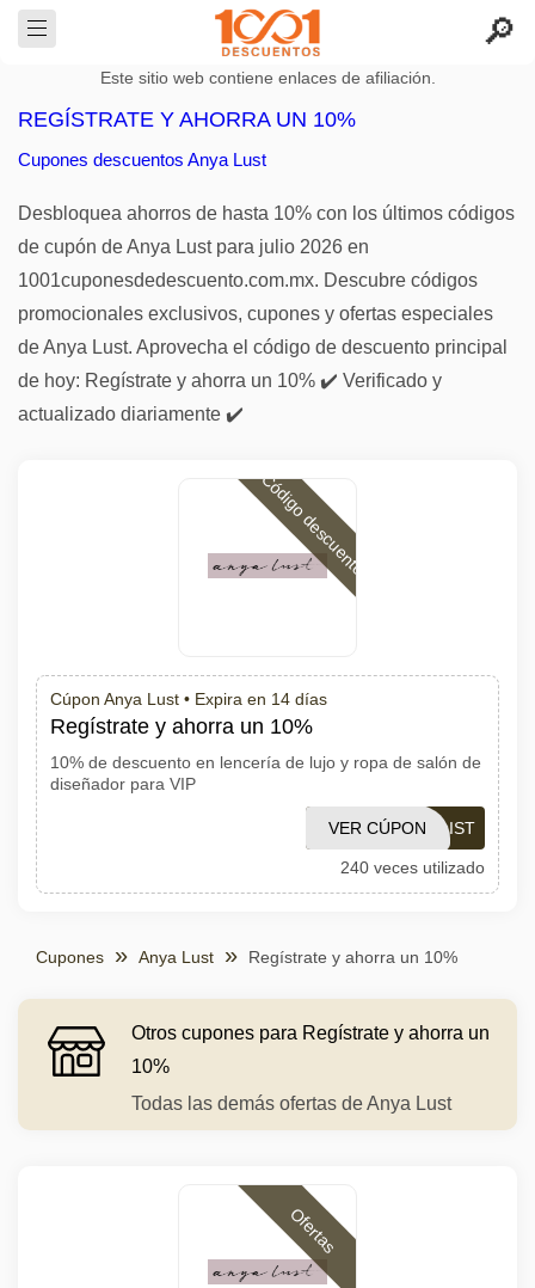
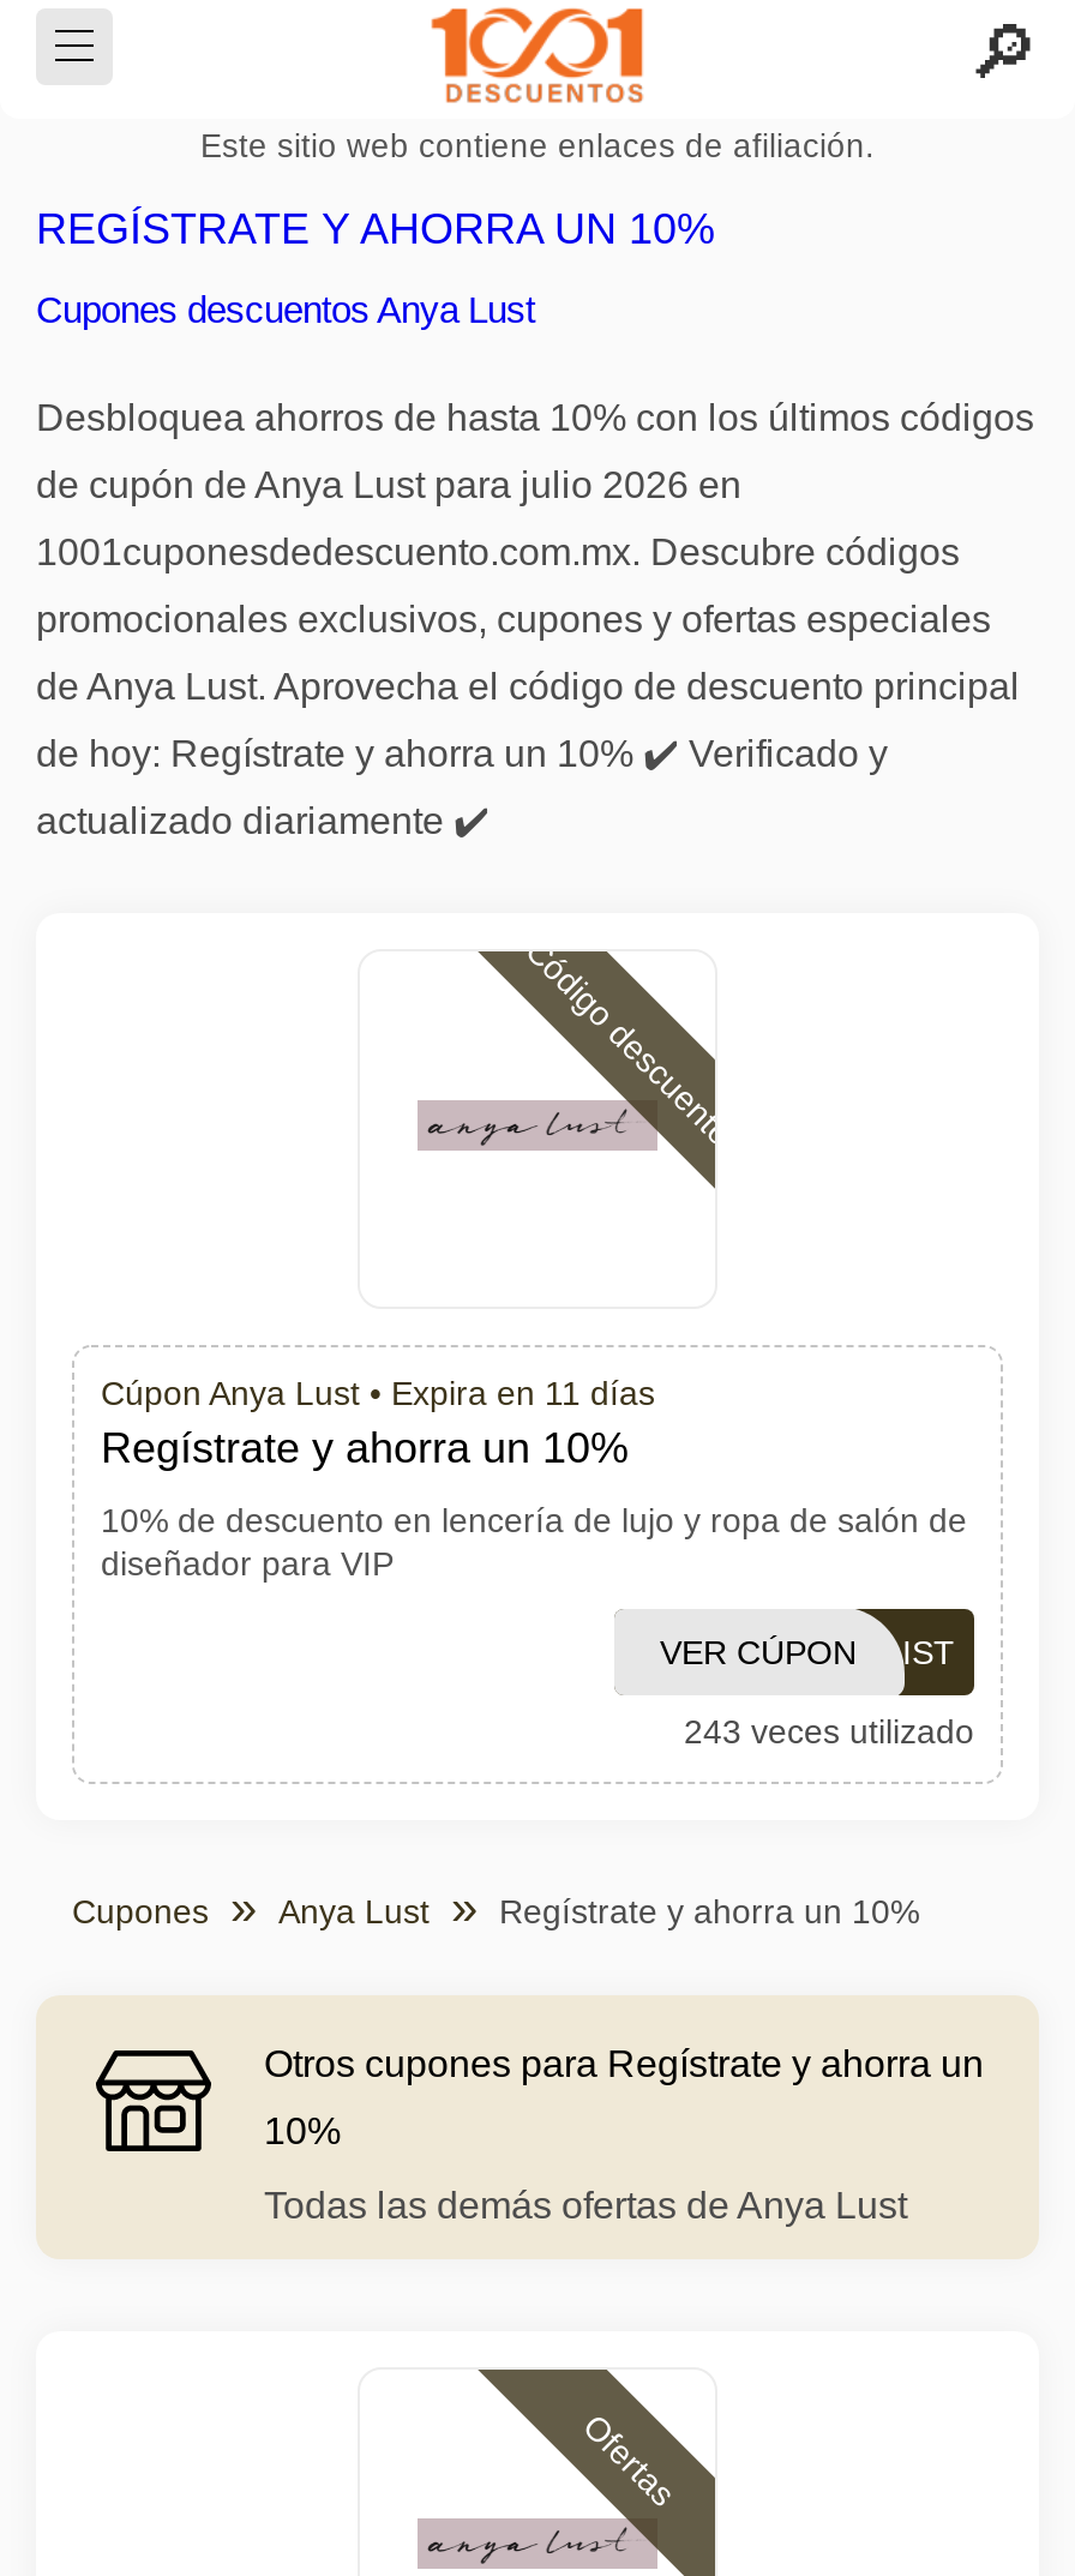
- Cúpon Anya Lust • Expira en 14 días
+ Cúpon Anya Lust • Expira en 11 días

- 240 veces utilizado
+ 243 veces utilizado
